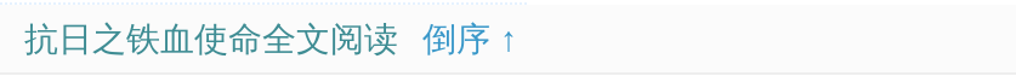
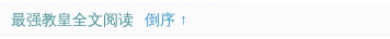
- 抗日之铁血使命全文阅读
+ 最强教皇全文阅读
